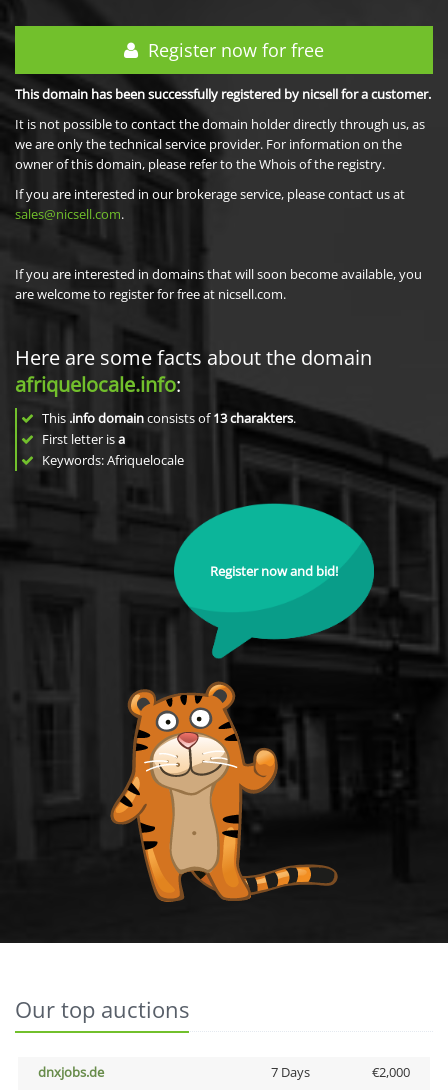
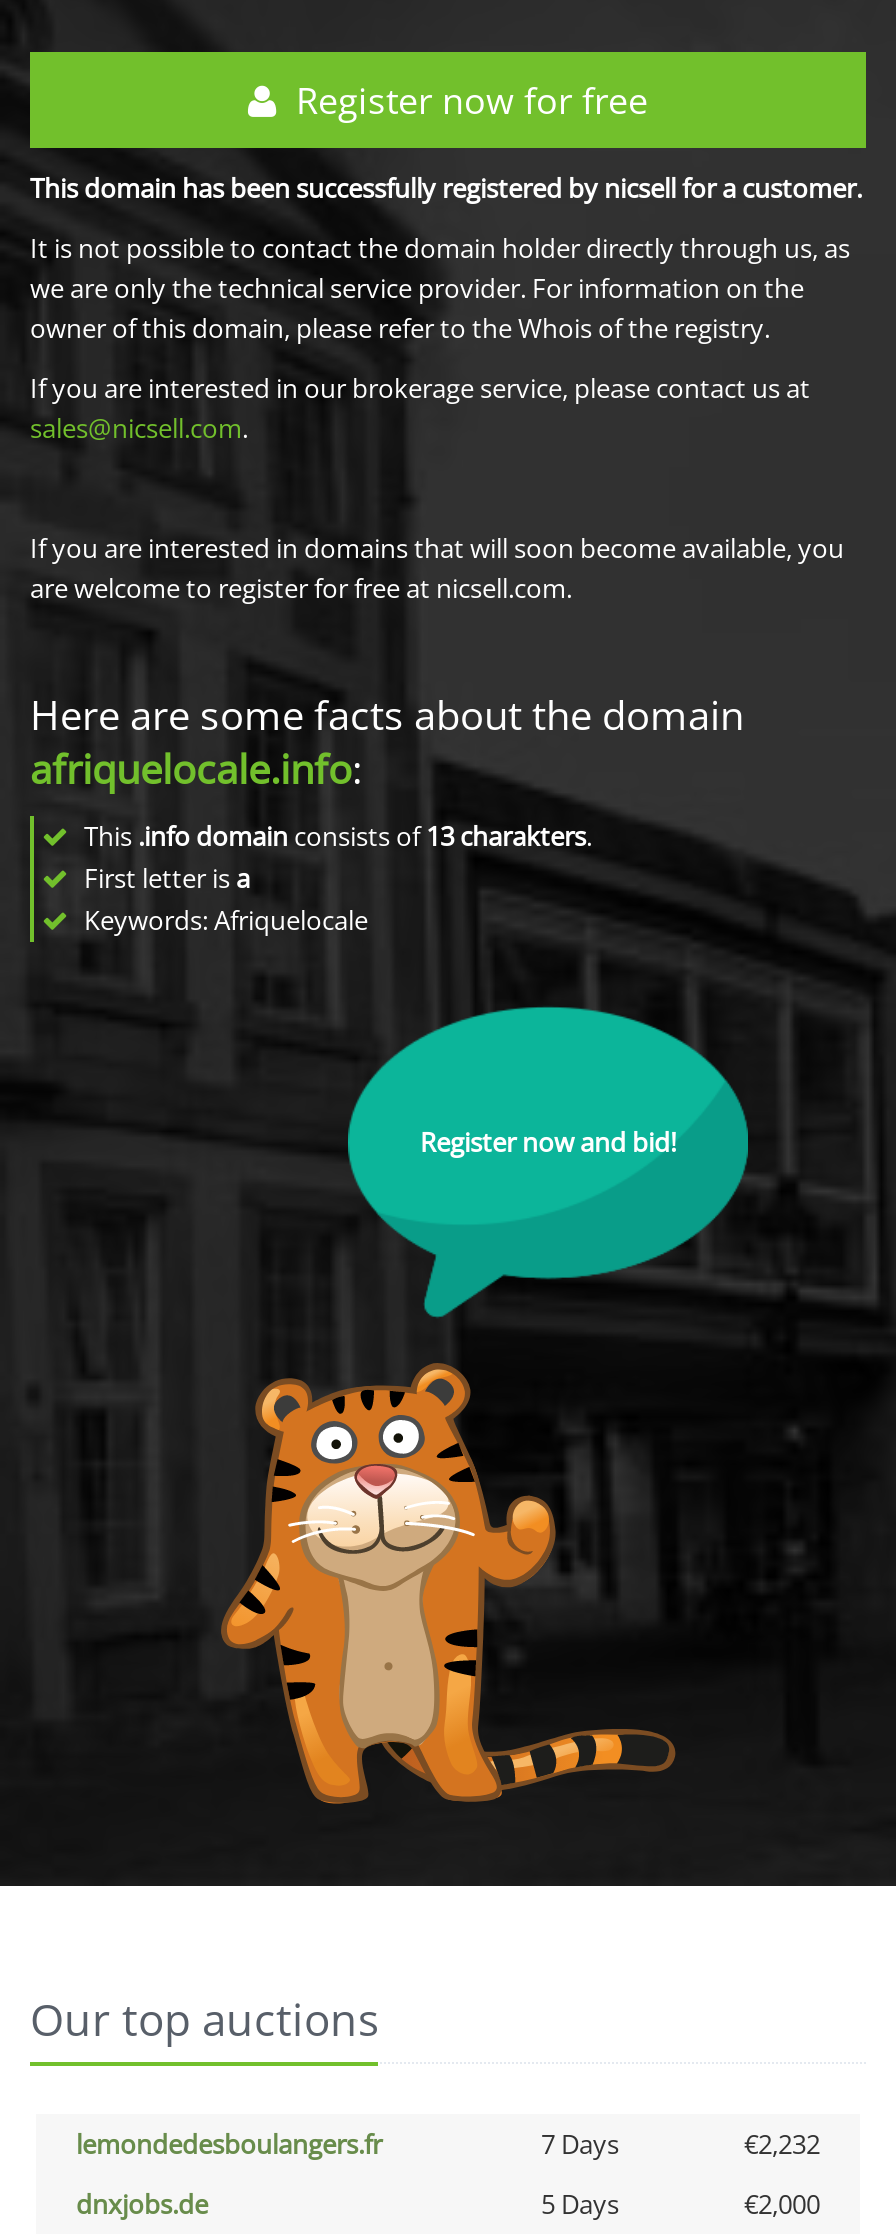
+ lemondedesboulangers.fr
+ 7 Days
+ €2,232

- 7 Days
+ 5 Days
